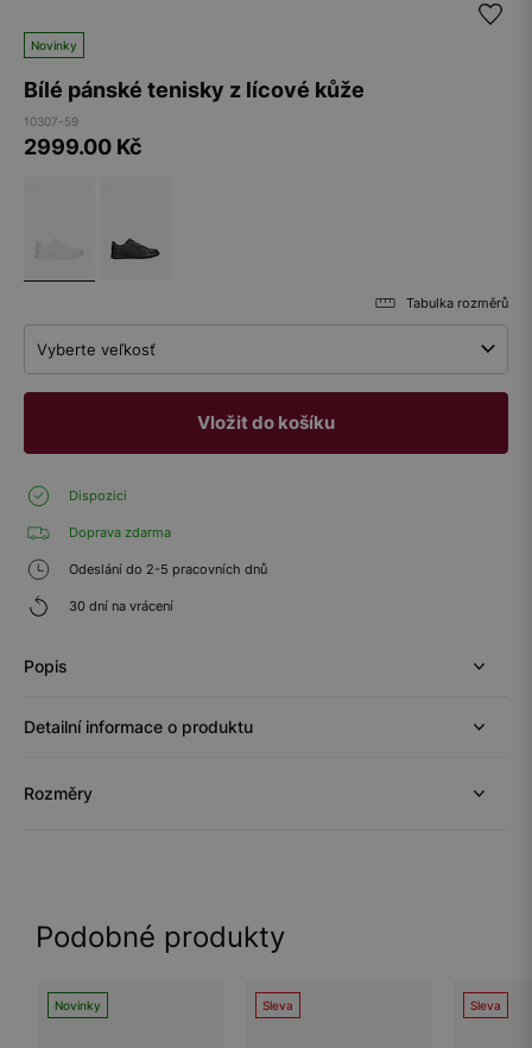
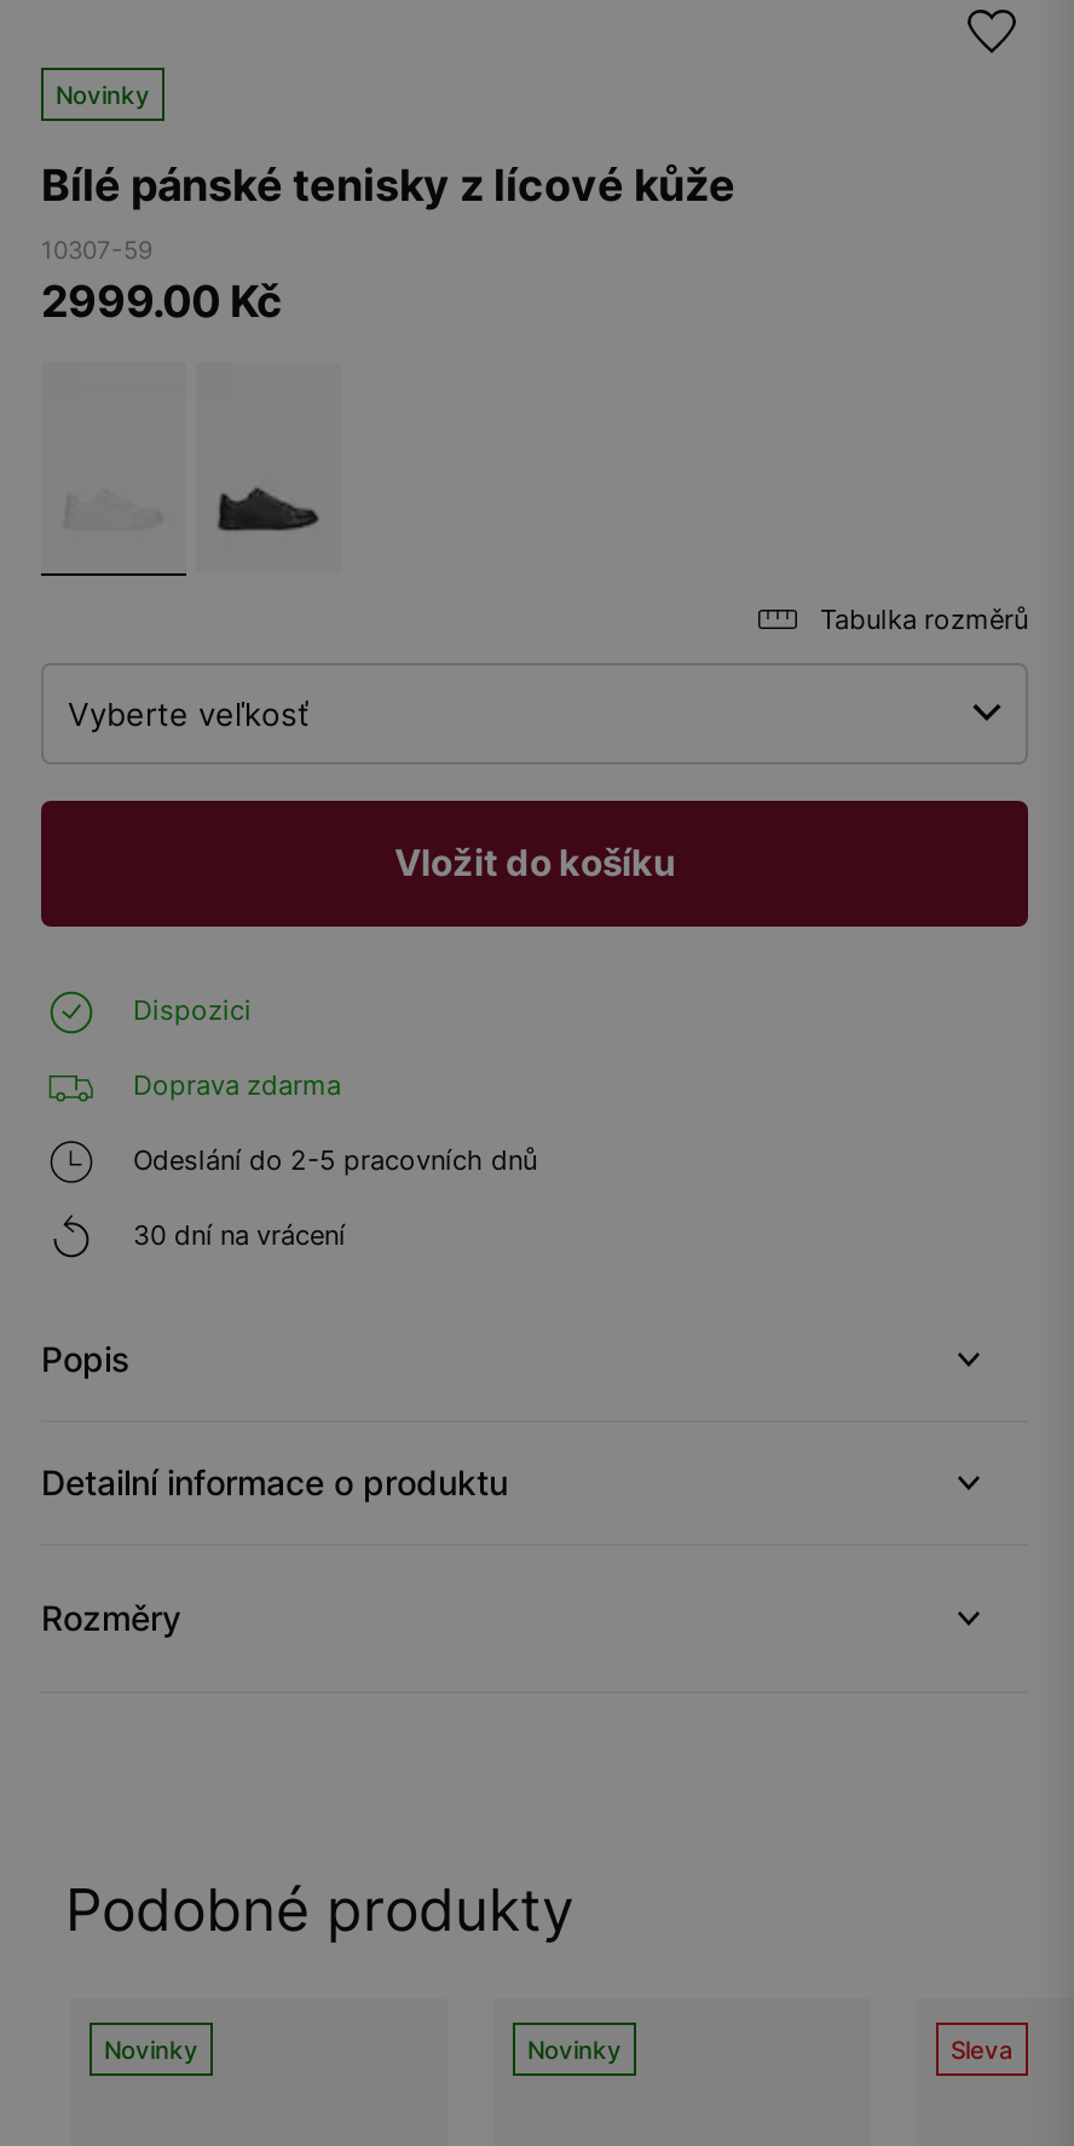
- Sleva
+ Novinky
